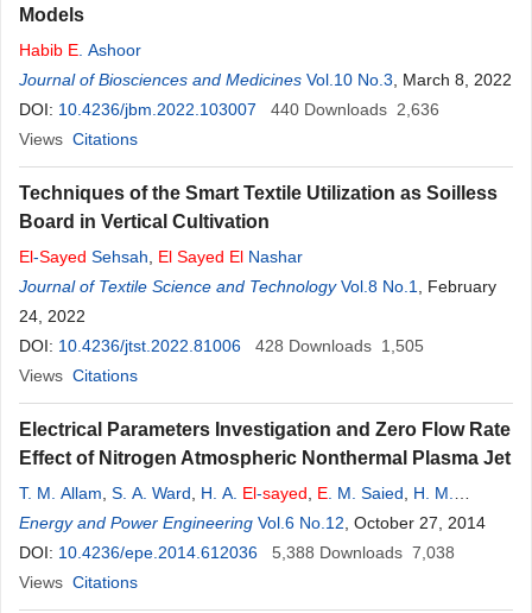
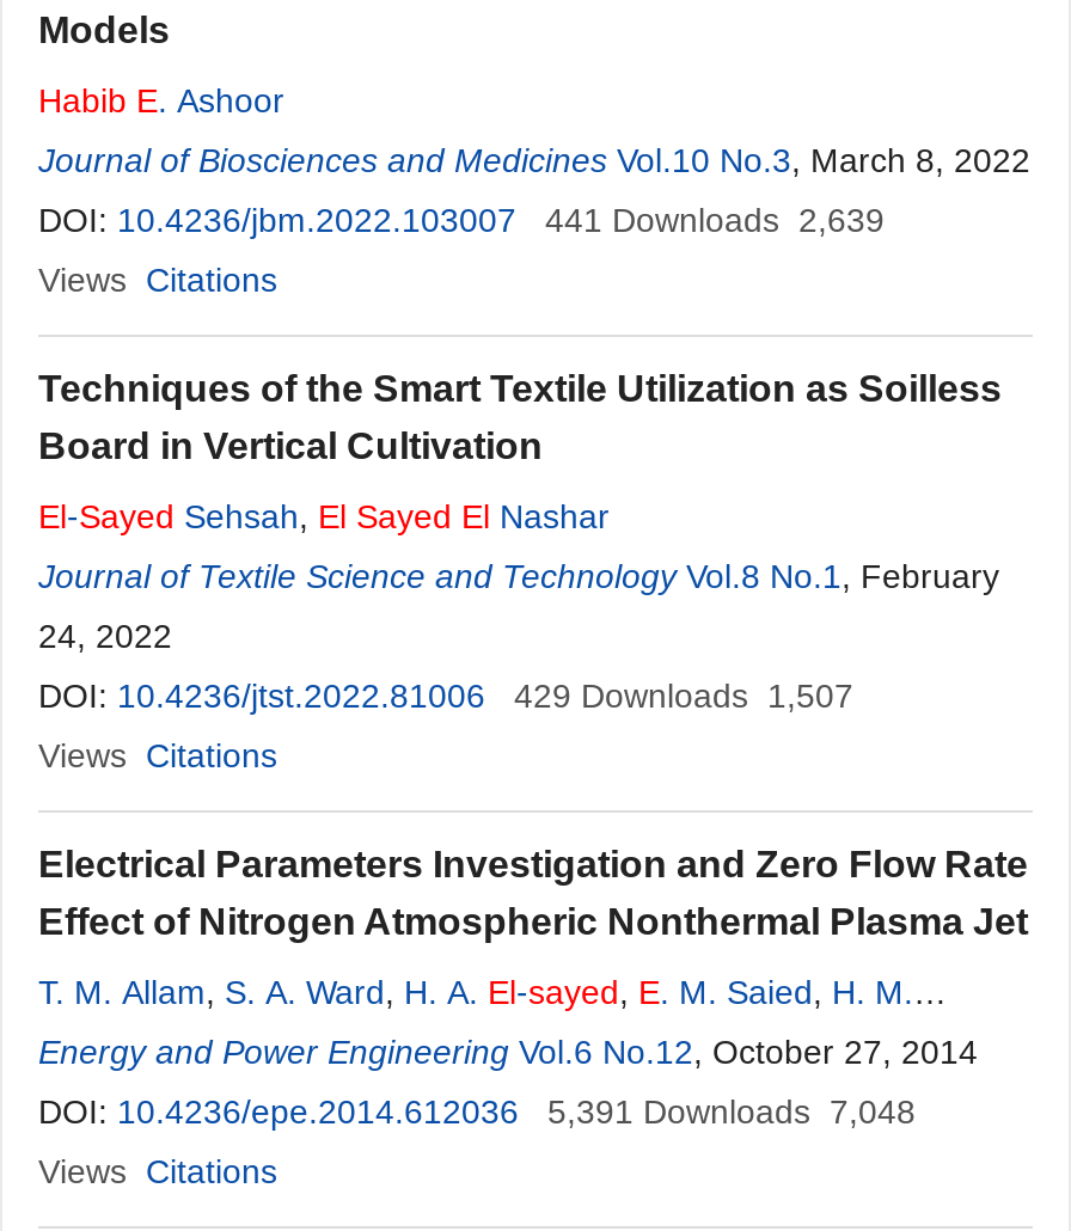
- DOI: 10.4236/jbm.2022.103007 440 Downloads 2,636
+ DOI: 10.4236/jbm.2022.103007 441 Downloads 2,639

- DOI: 10.4236/jtst.2022.81006 428 Downloads 1,505
+ DOI: 10.4236/jtst.2022.81006 429 Downloads 1,507

- DOI: 10.4236/epe.2014.612036 5,388 Downloads 7,038
+ DOI: 10.4236/epe.2014.612036 5,391 Downloads 7,048
